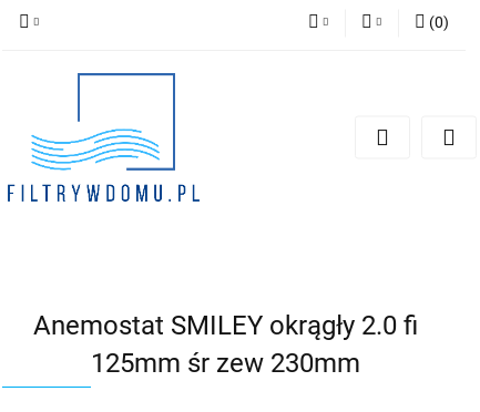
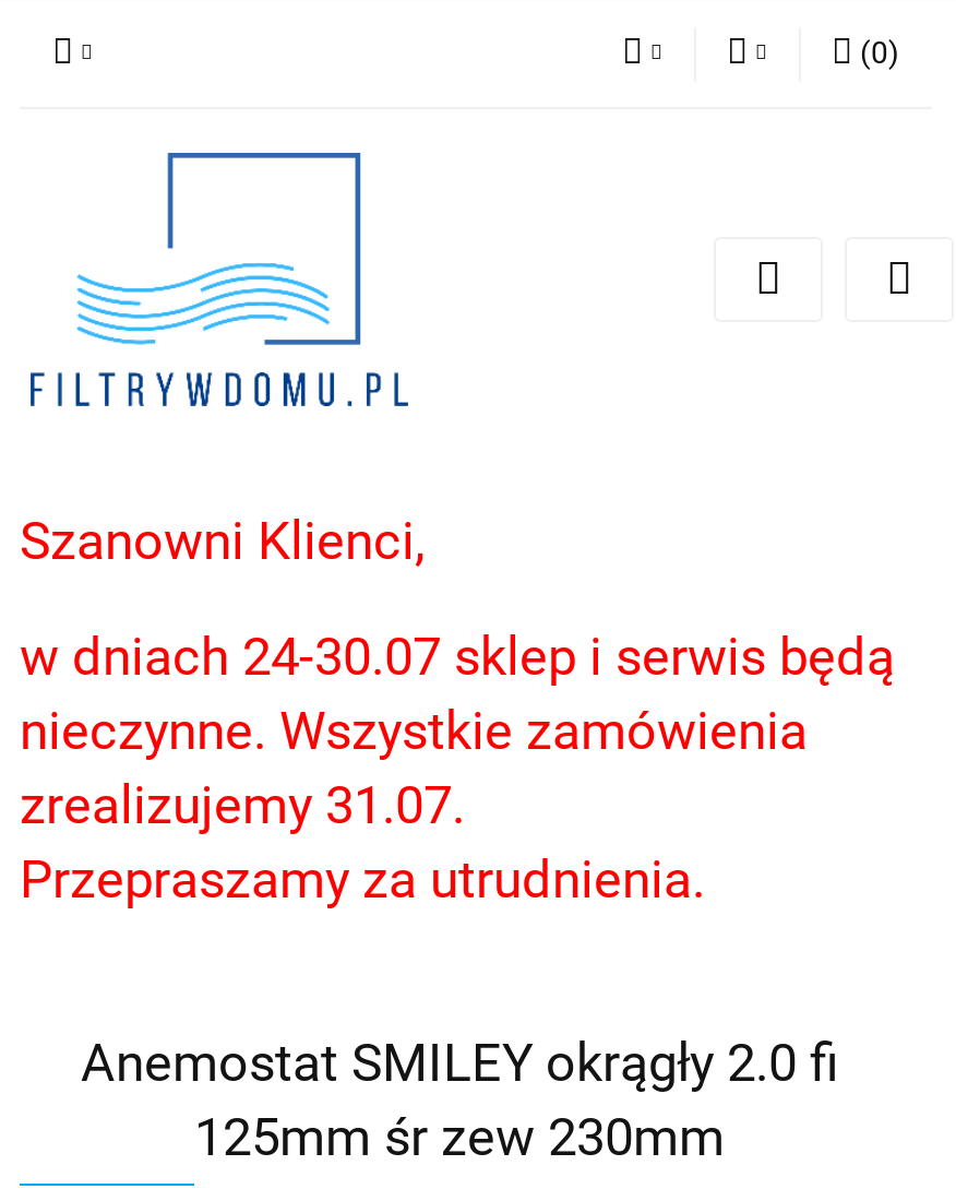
+ Szanowni Klienci,
+ w dniach 24-30.07 sklep i serwis będą
+ nieczynne. Wszystkie zamówienia
+ zrealizujemy 31.07.
+ Przepraszamy za utrudnienia.
